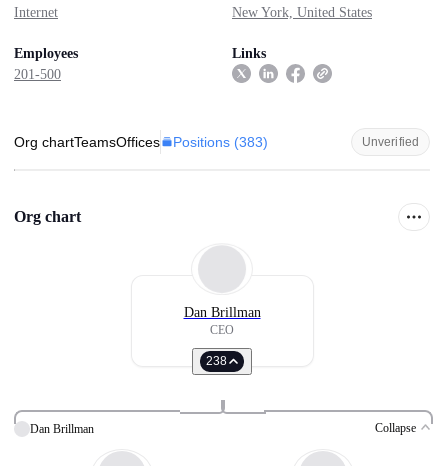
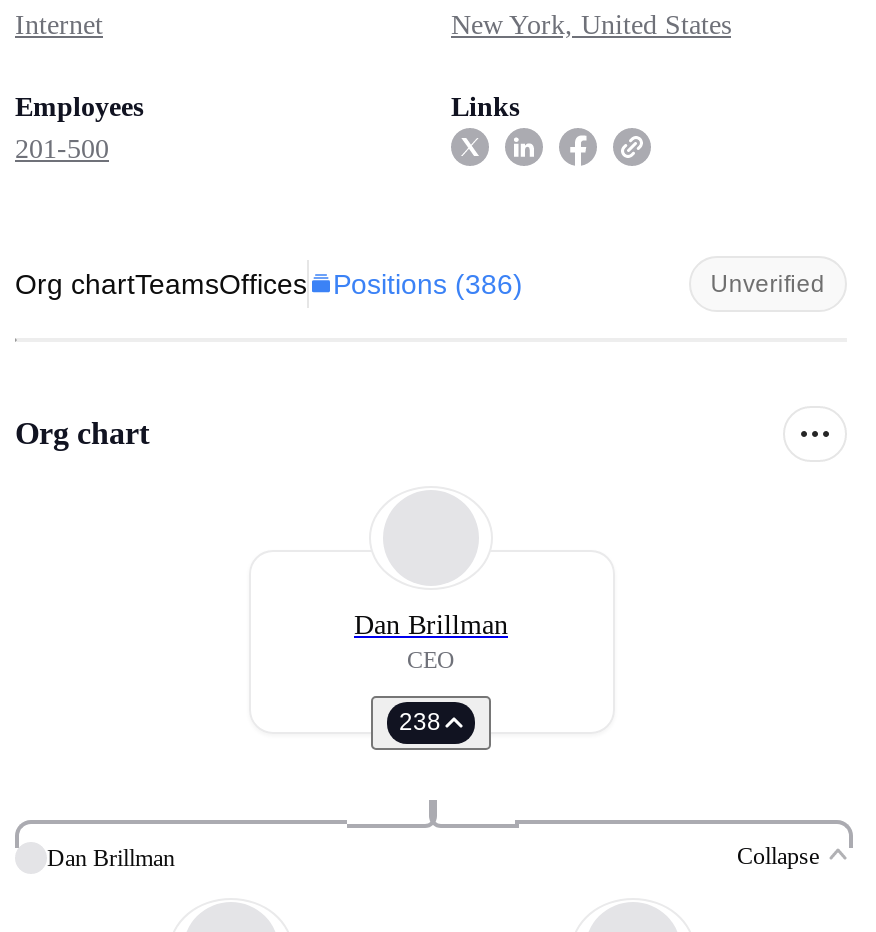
- Org chartTeamsOffices Positions (383)
+ Org chartTeamsOffices Positions (386)
